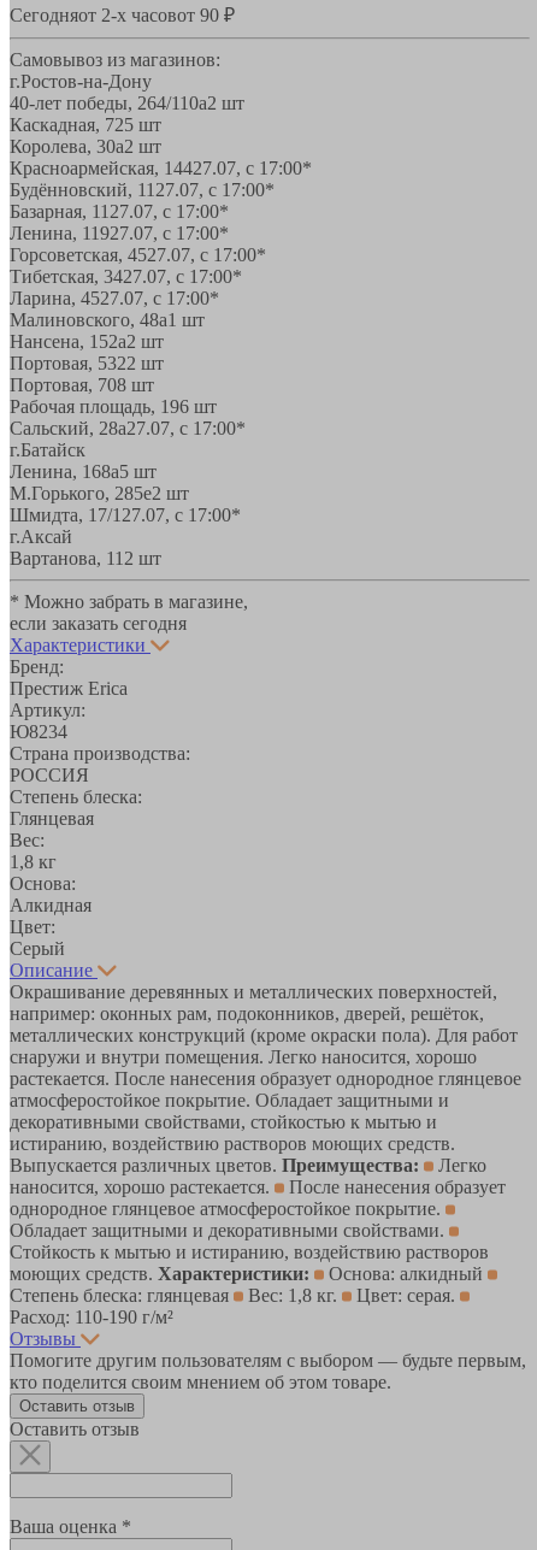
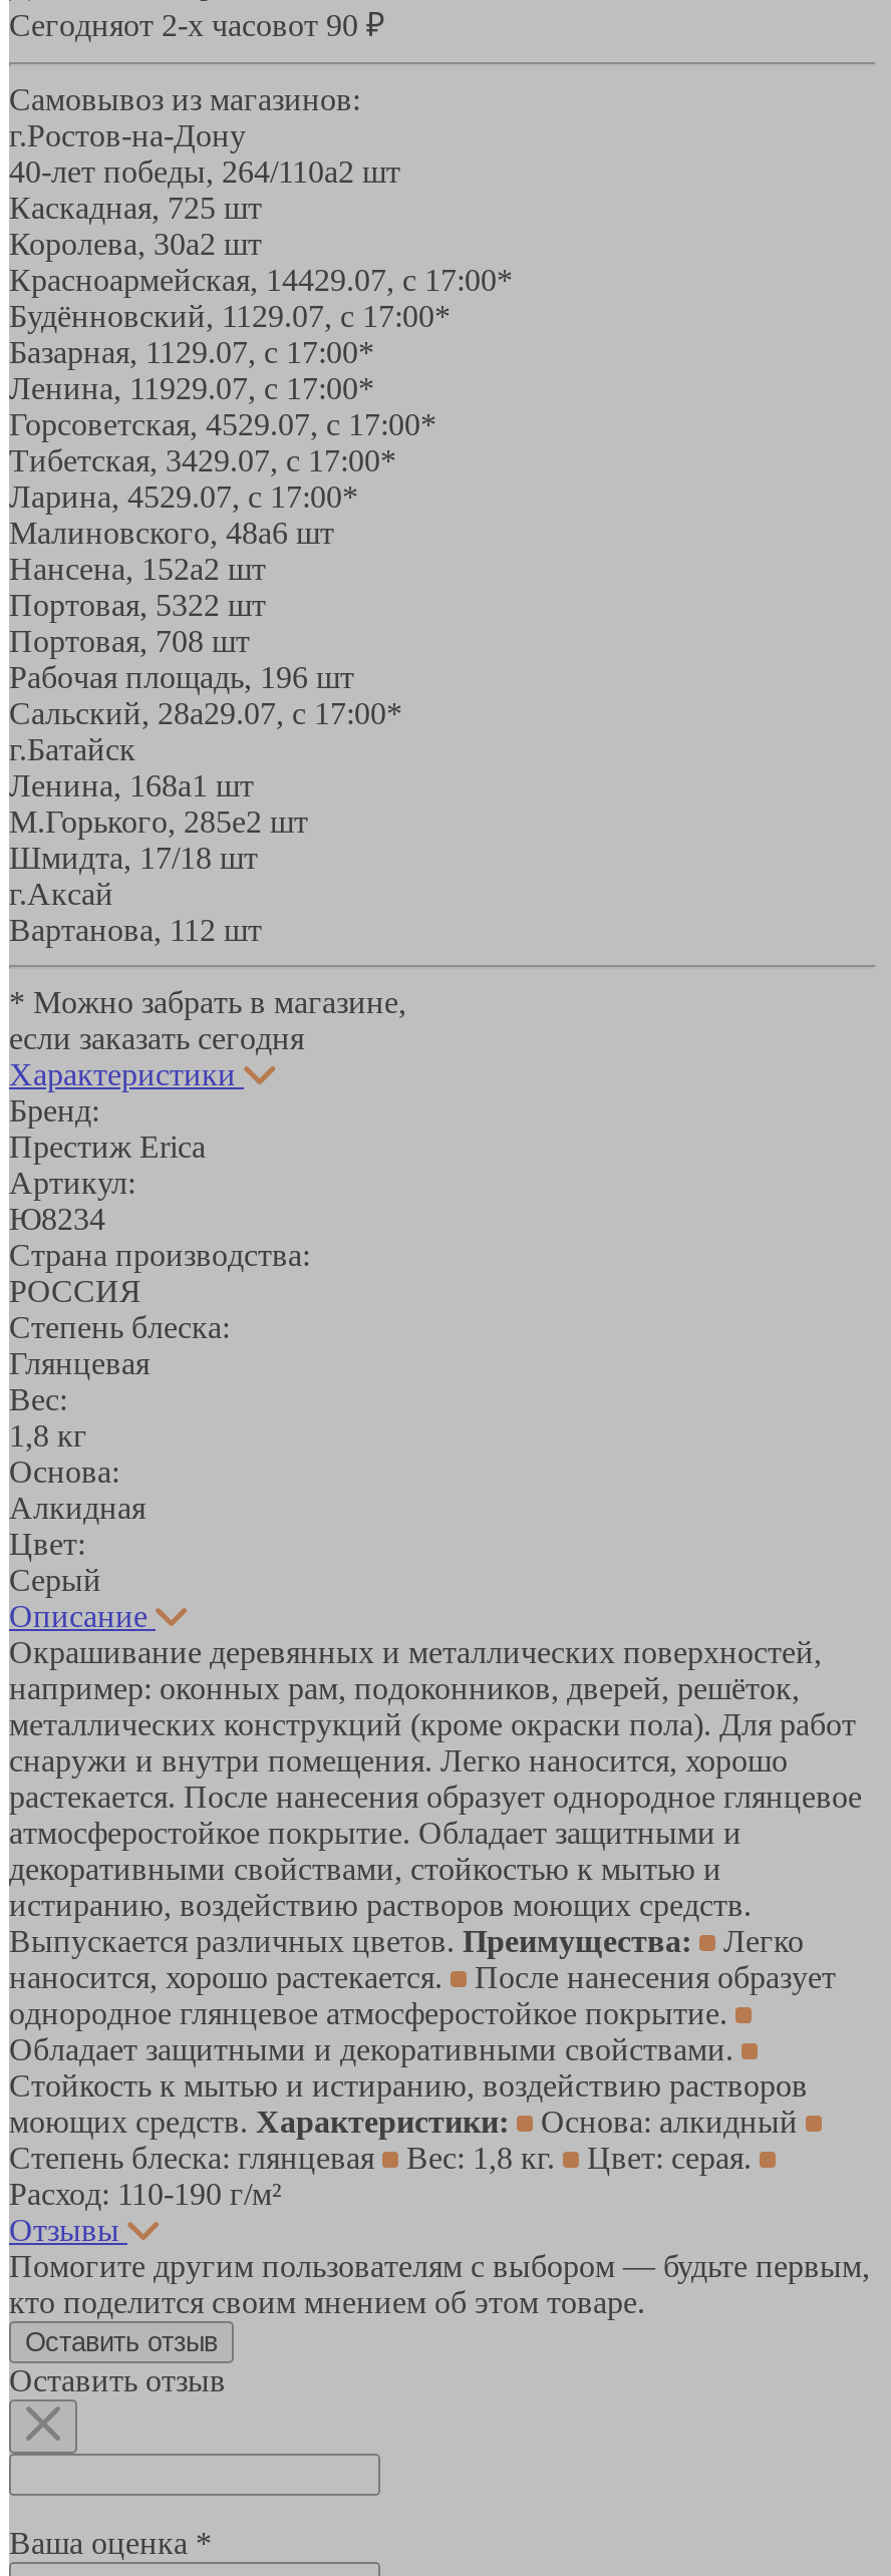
- Красноармейская, 14427.07, с 17:00*
+ Красноармейская, 14429.07, с 17:00*

- Будённовский, 11 27.07, с 17:00*
+ Будённовский, 11 29.07, с 17:00*

- Базарная, 11 27.07, с 17:00*
+ Базарная, 11 29.07, с 17:00*

- Ленина, 11927.07, с 17:00*
+ Ленина, 11929.07, с 17:00*

- Горсоветская, 4527.07, с 17:00*
+ Горсоветская, 4529.07, с 17:00*

- Тибетская, 3427.07, с 17:00*
+ Тибетская, 3429.07, с 17:00*

- Ларина, 4527.07, с 17:00*
+ Ларина, 4529.07, с 17:00*

- Малиновского, 48а1 шт
+ Малиновского, 48а6 шт

- Сальский, 28a27.07, с 17:00*
+ Сальский, 28a29.07, с 17:00*

- Ленина, 168а5 шт
+ Ленина, 168а1 шт

- Шмидта, 17/1 27.07, с 17:00*
+ Шмидта, 17/1 8 шт
